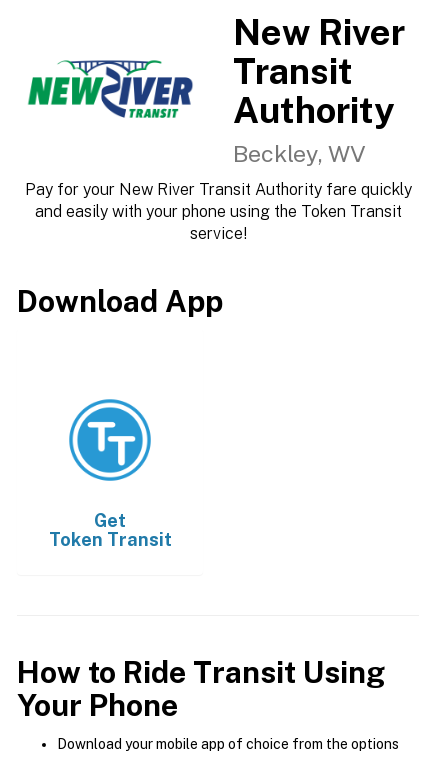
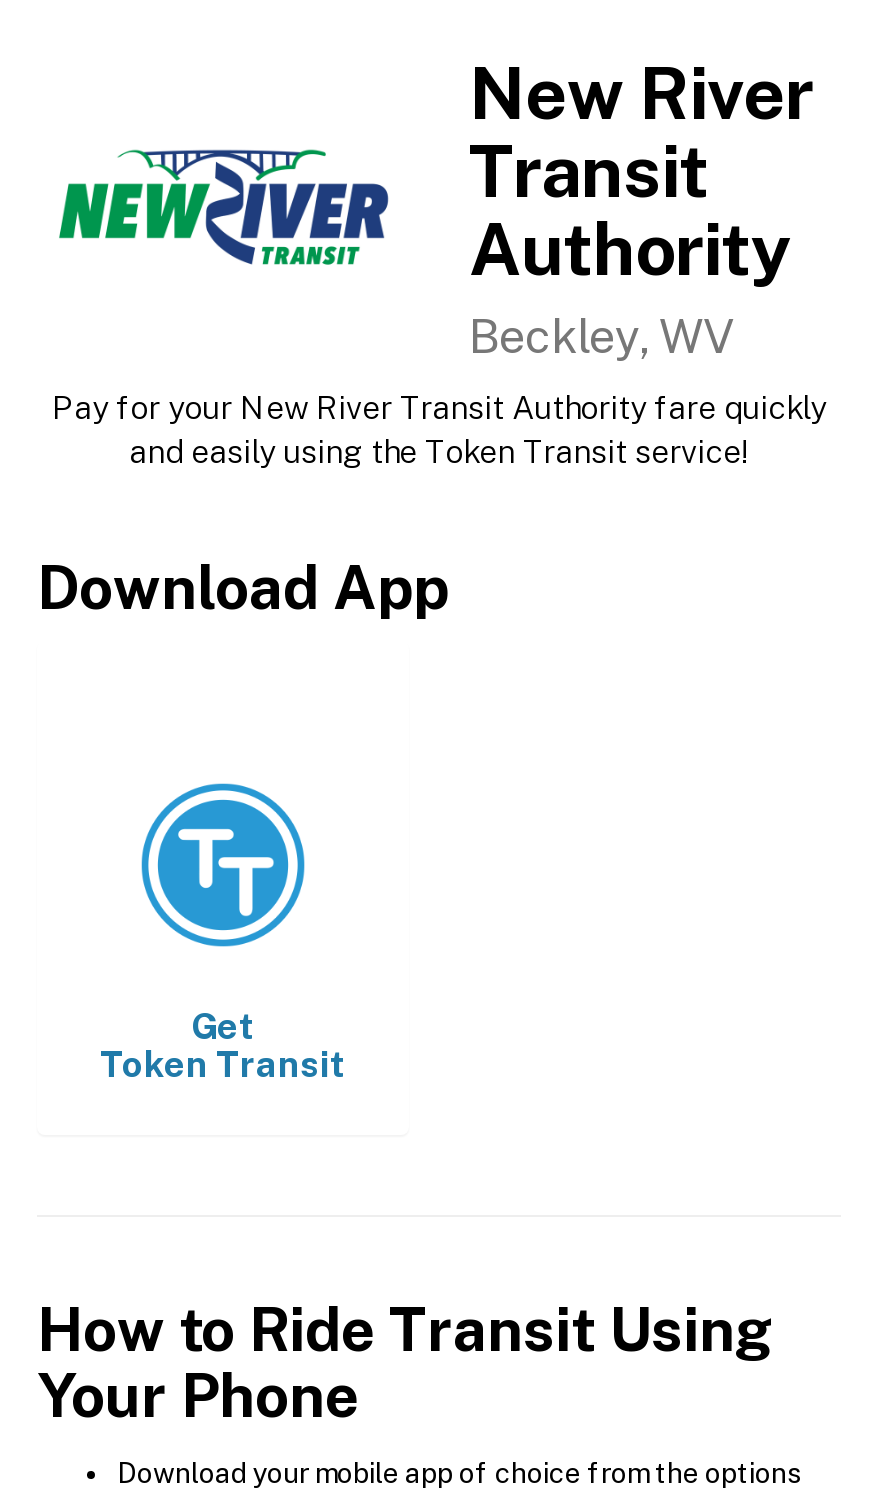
- and easily with your phone using the Token Transit
- service!
+ and easily using the Token Transit service!
